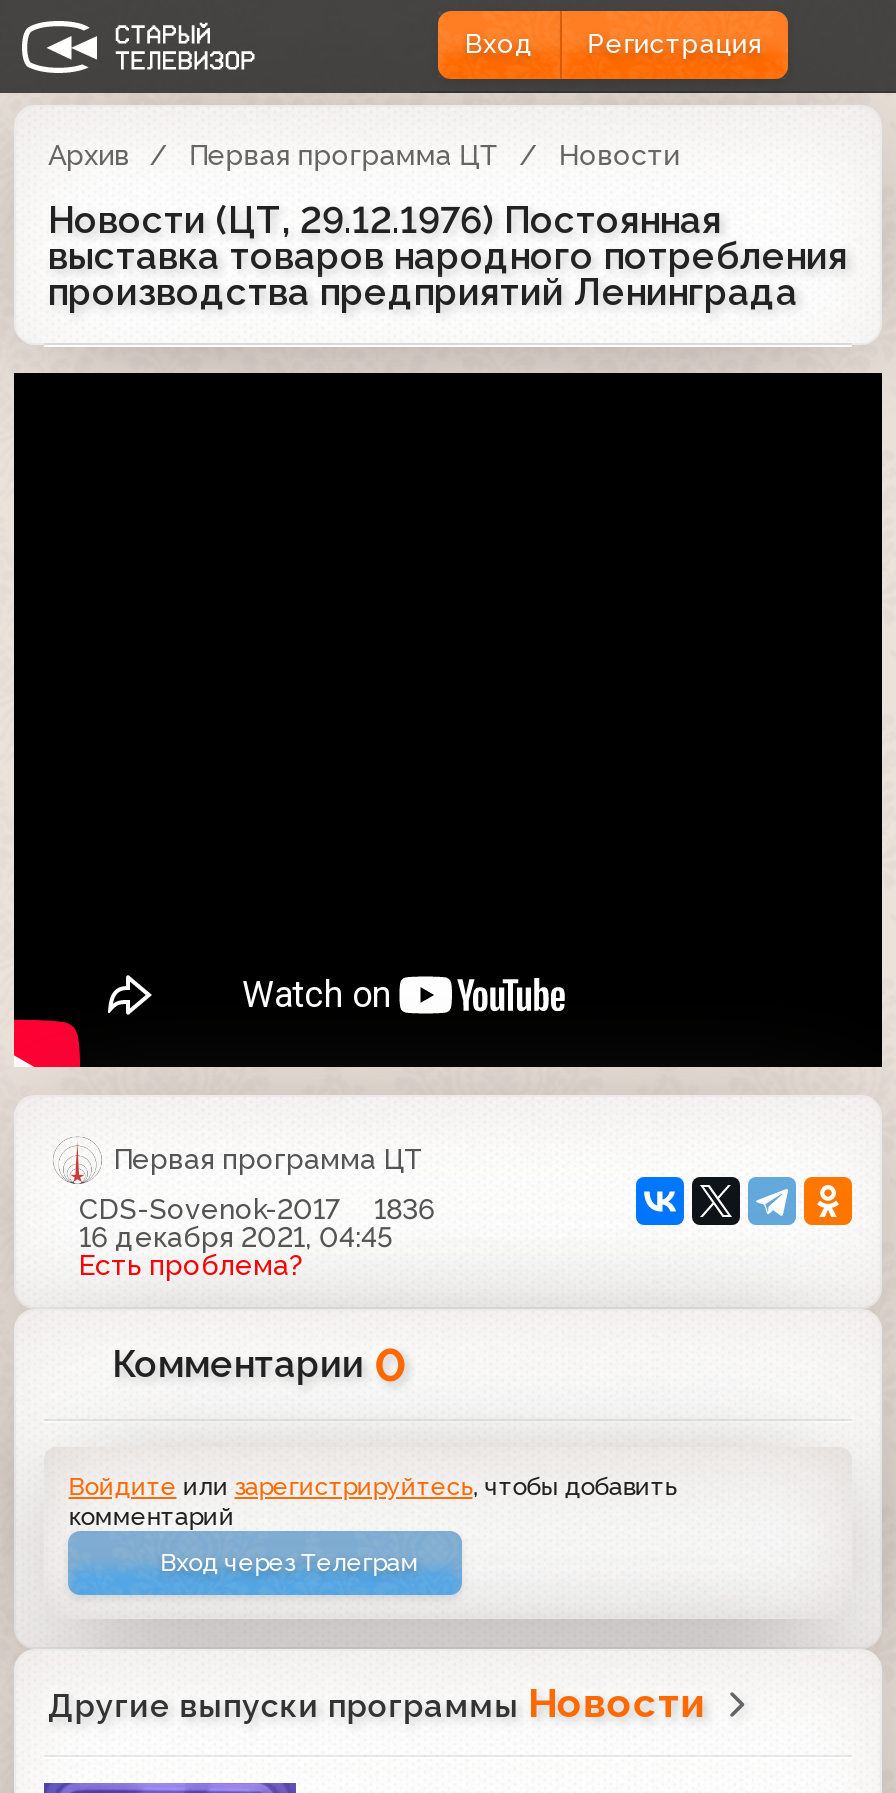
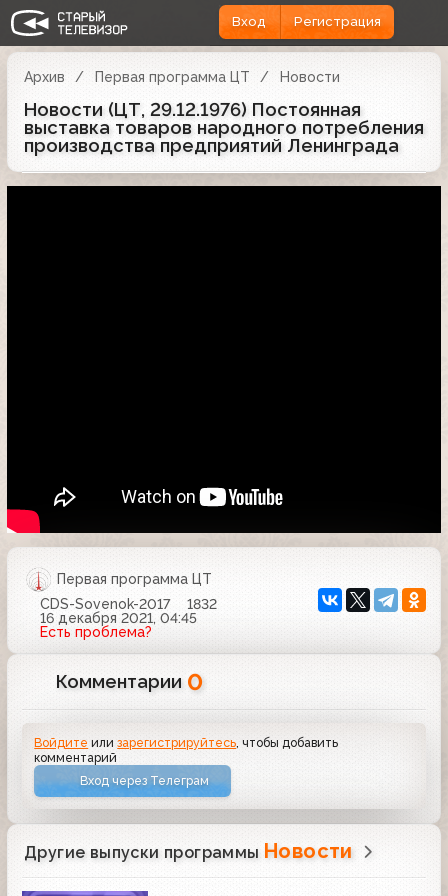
- CDS-Sovenok-2017 1836
+ CDS-Sovenok-2017 1832
